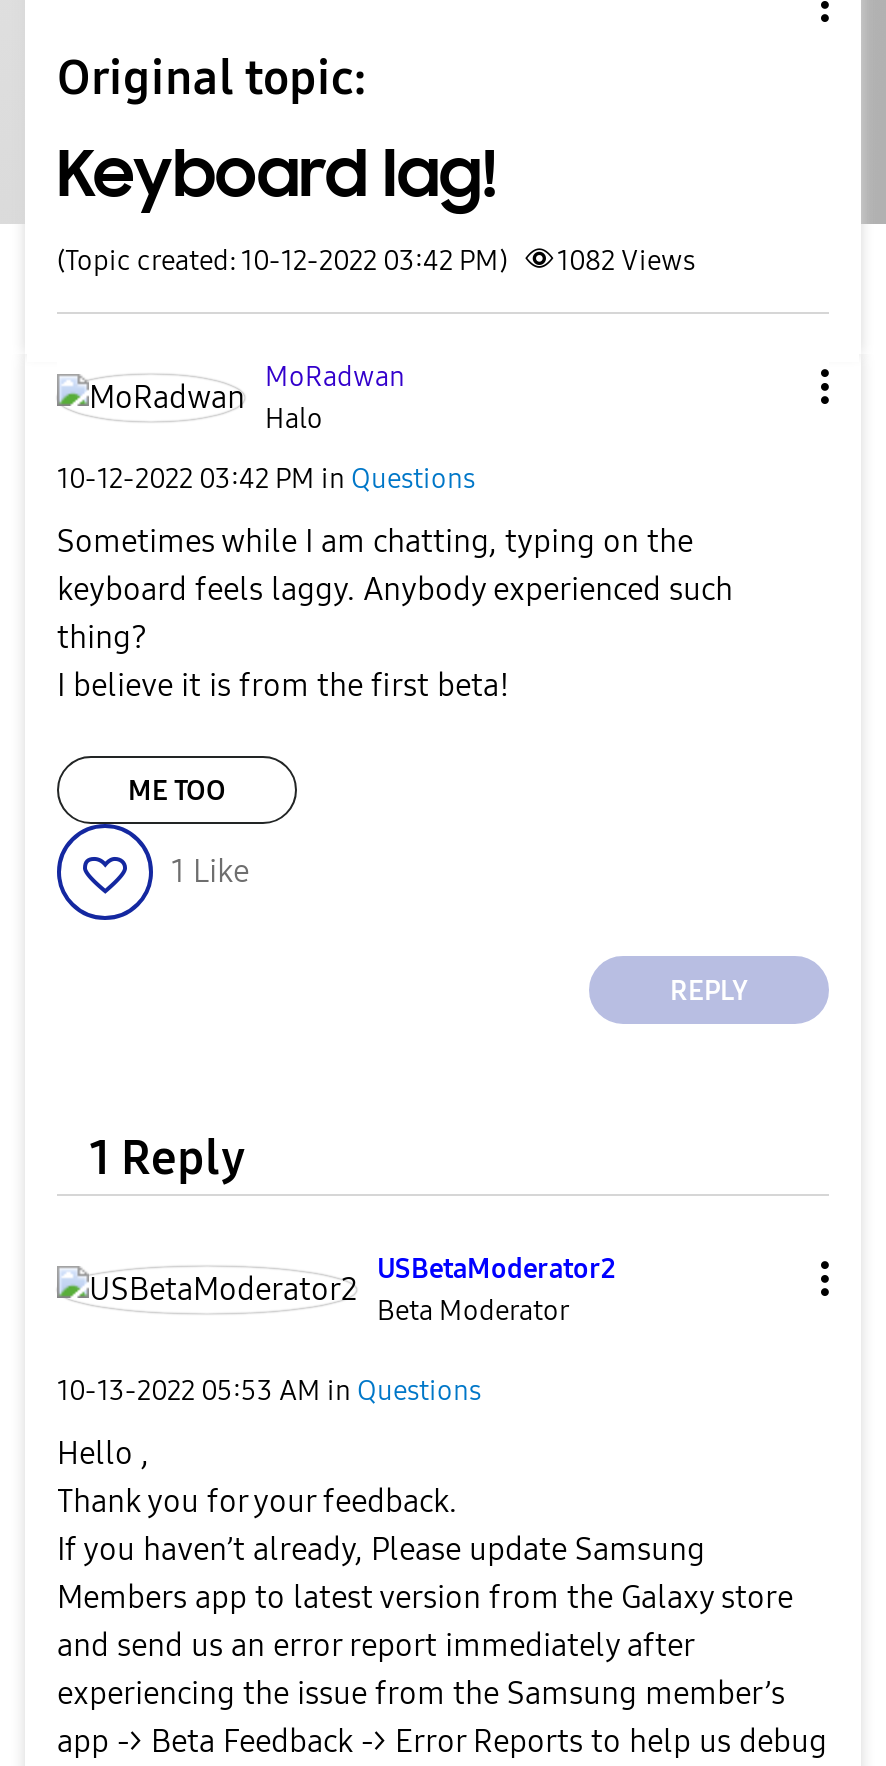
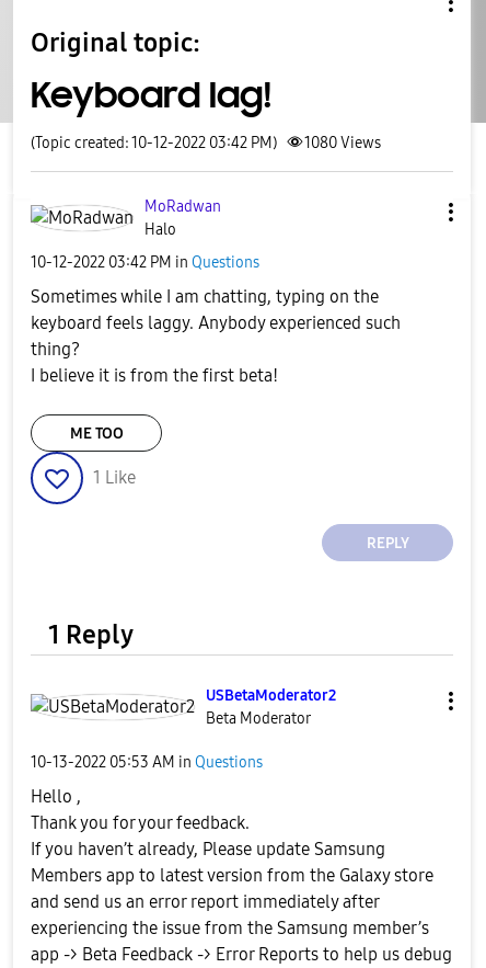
- (Topic created: 10-12-2022 03:42 PM) 1082 Views
+ (Topic created: 10-12-2022 03:42 PM) 1080 Views
